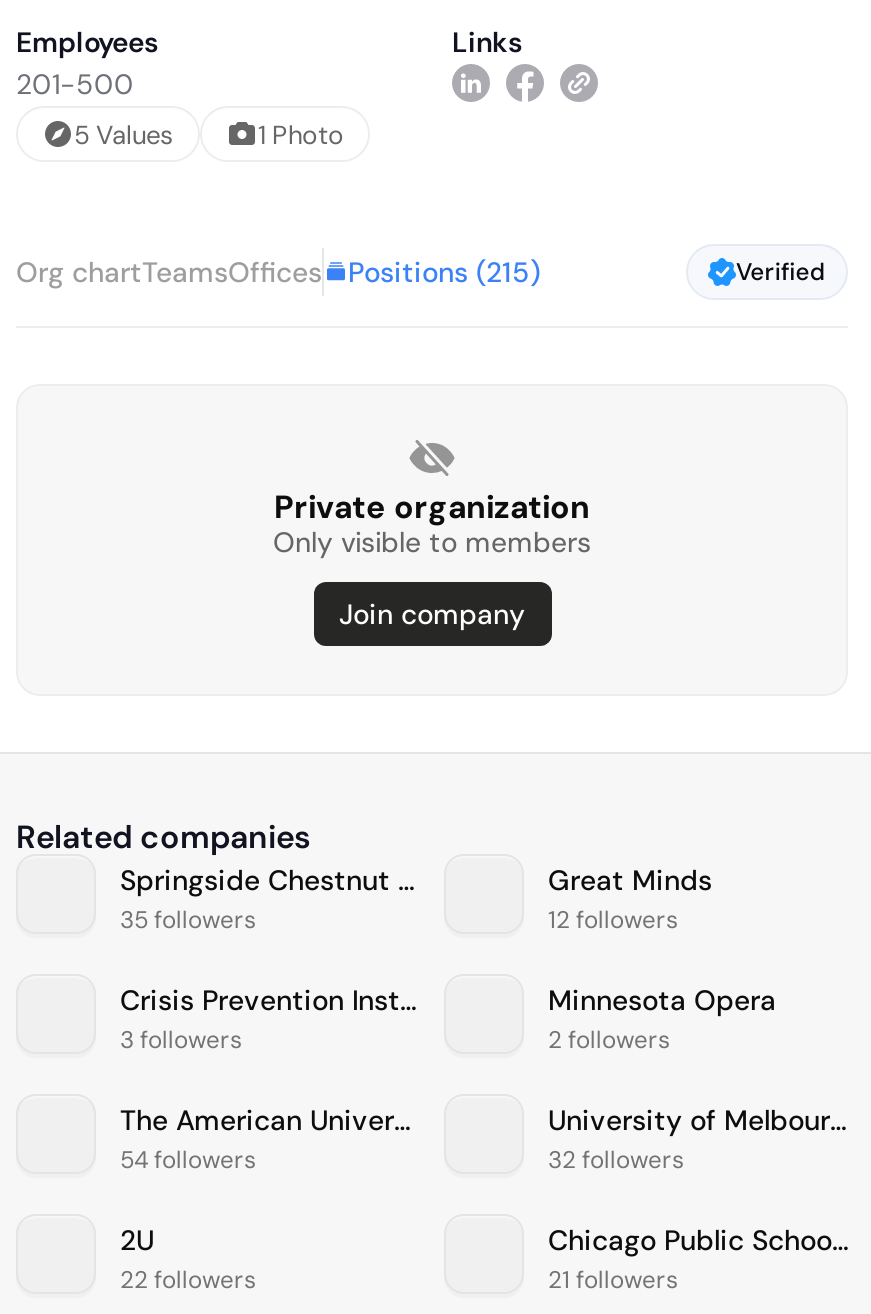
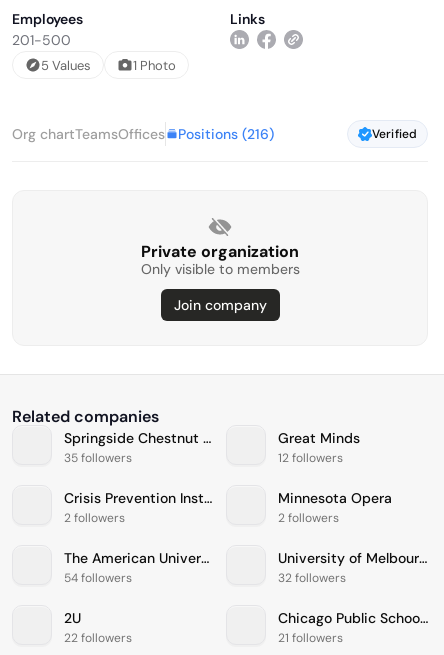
- Org chartTeamsOffices Positions (215)
+ Org chartTeamsOffices Positions (216)

- 3 followers
+ 2 followers
